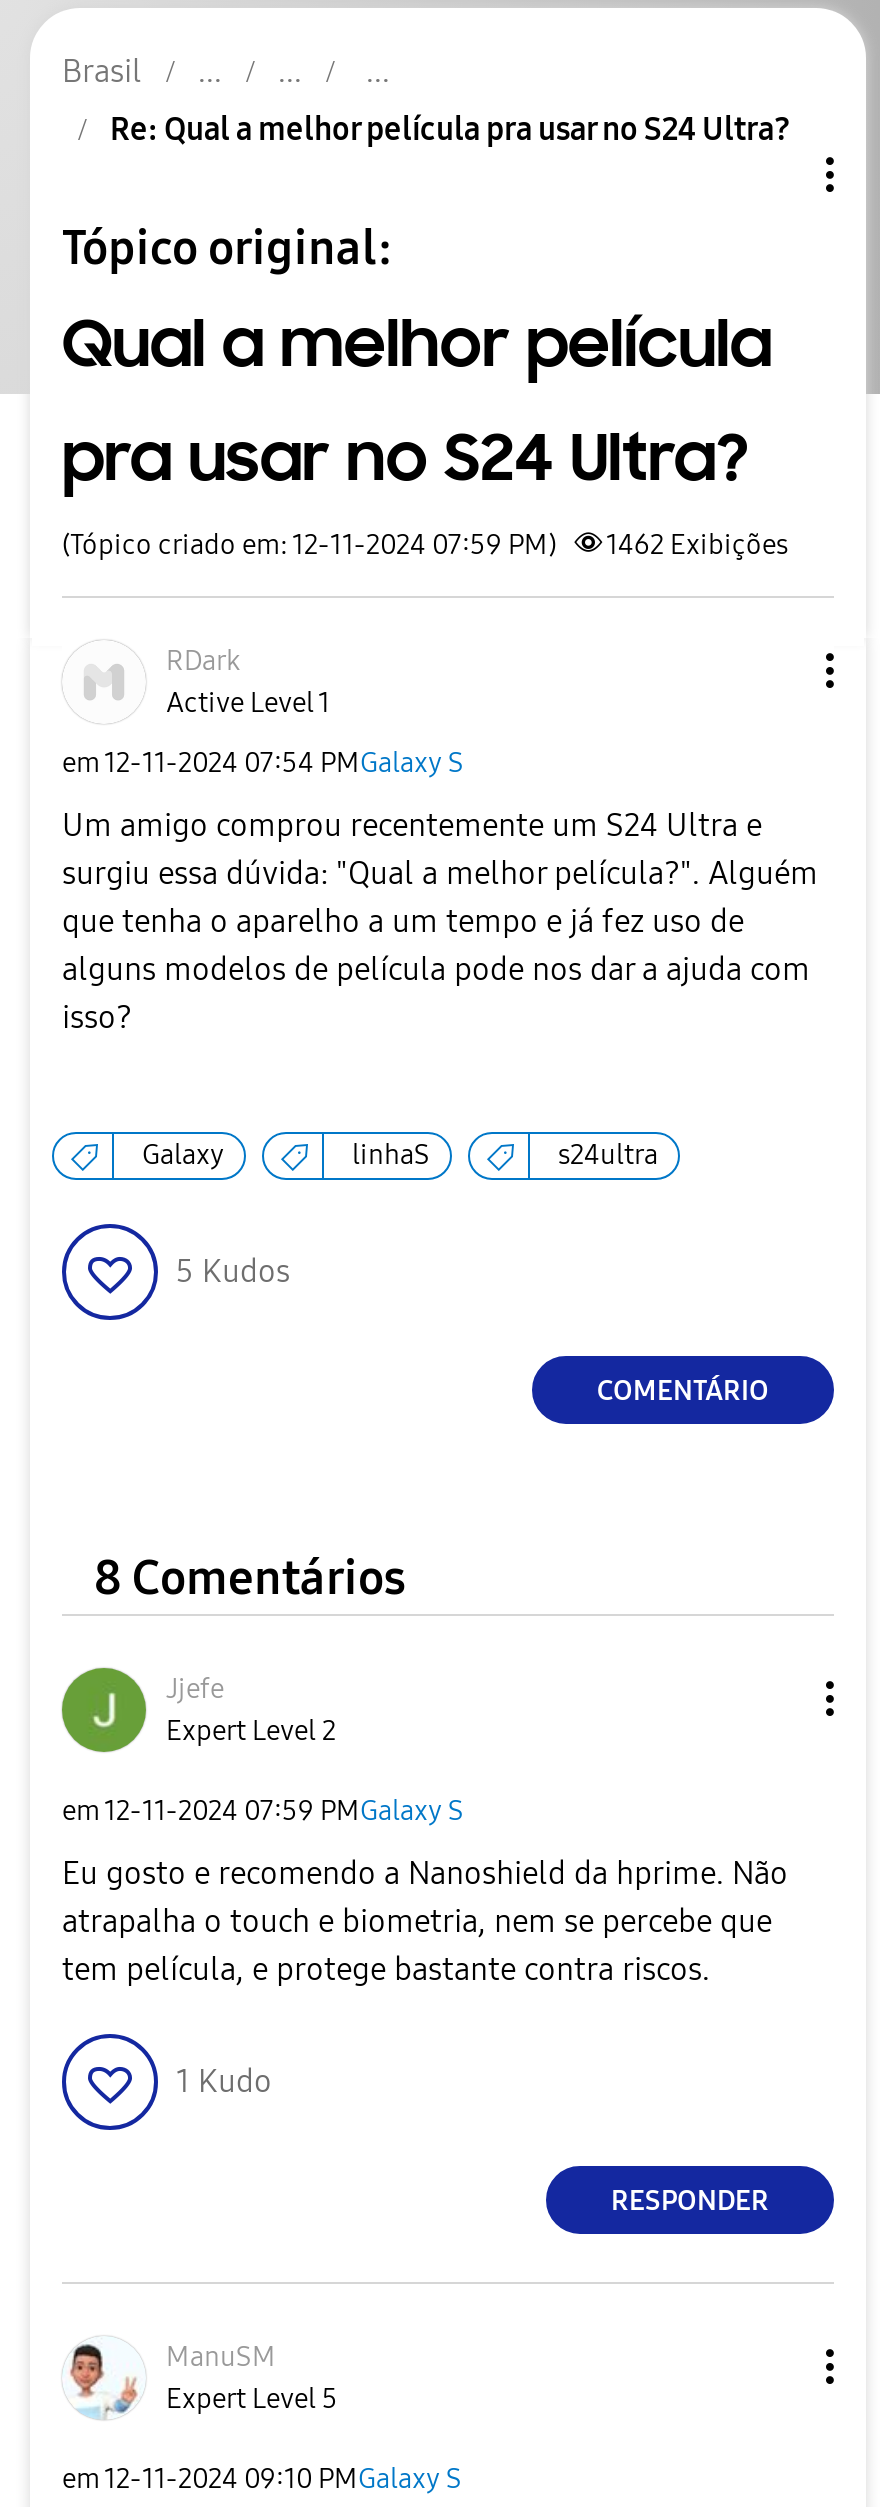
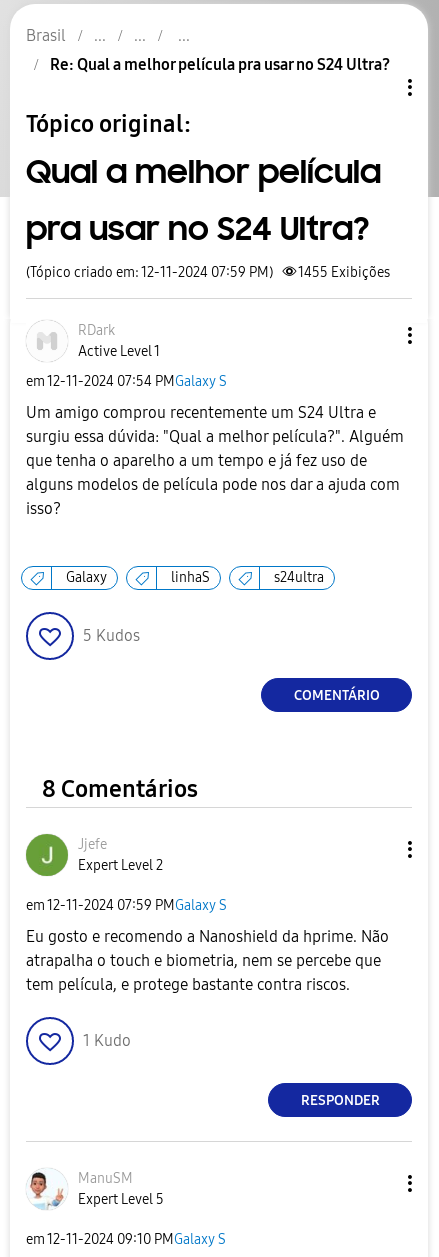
- (Tópico criado em: 12-11-2024 07:59 PM) 1462 Exibições
+ (Tópico criado em: 12-11-2024 07:59 PM) 1455 Exibições
